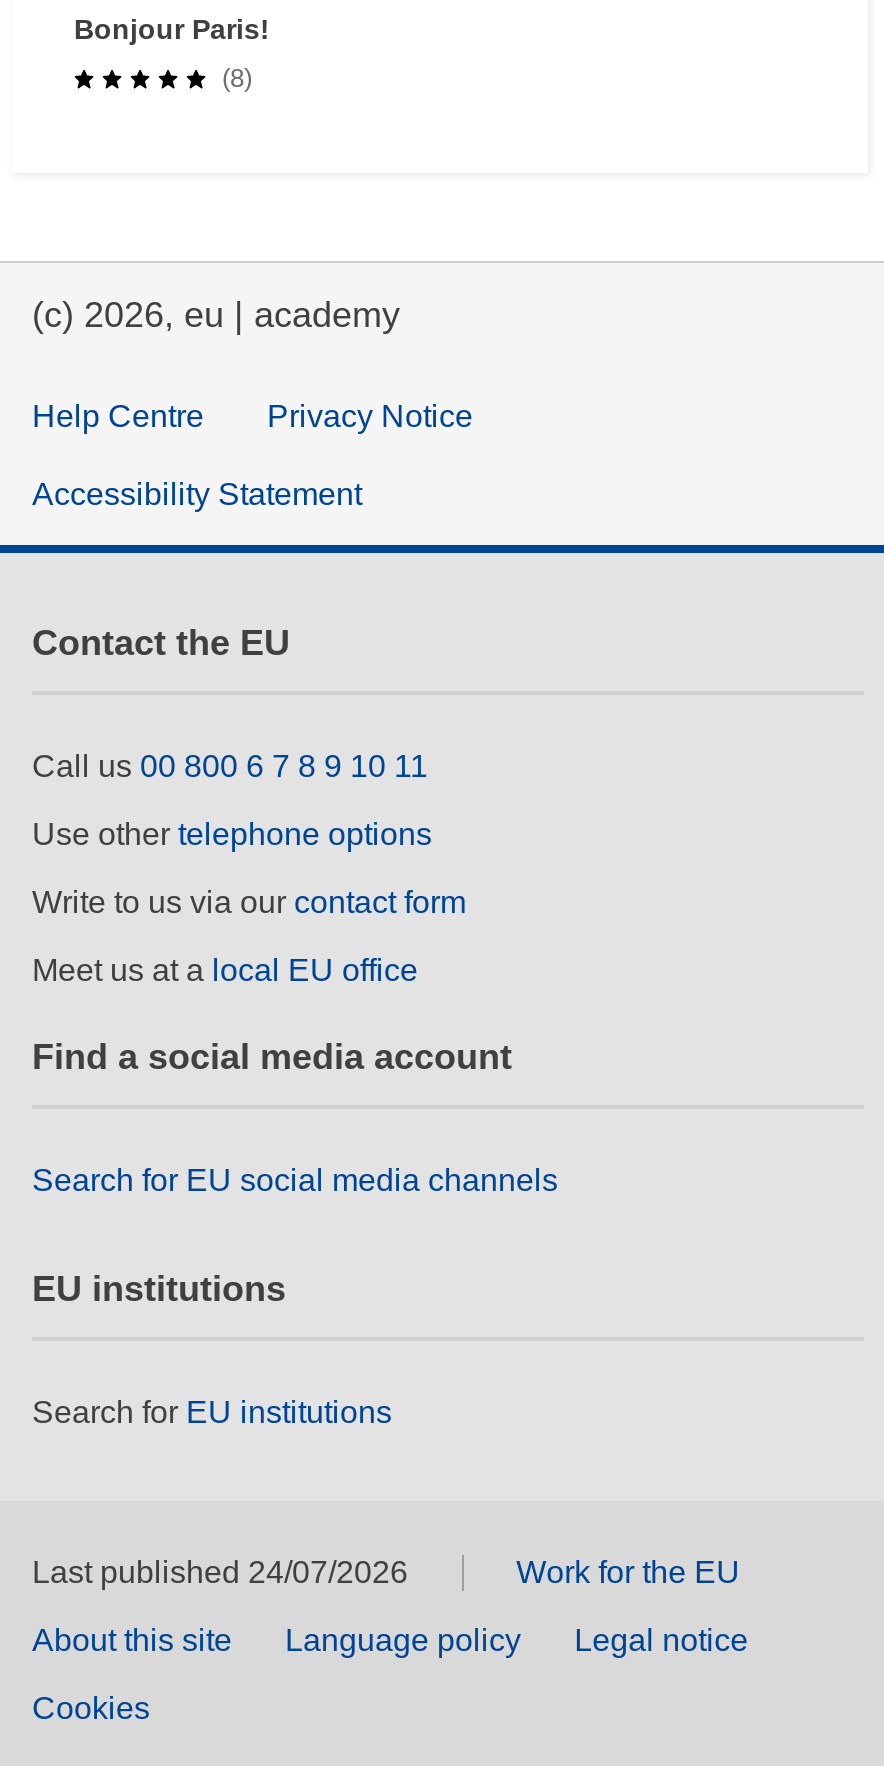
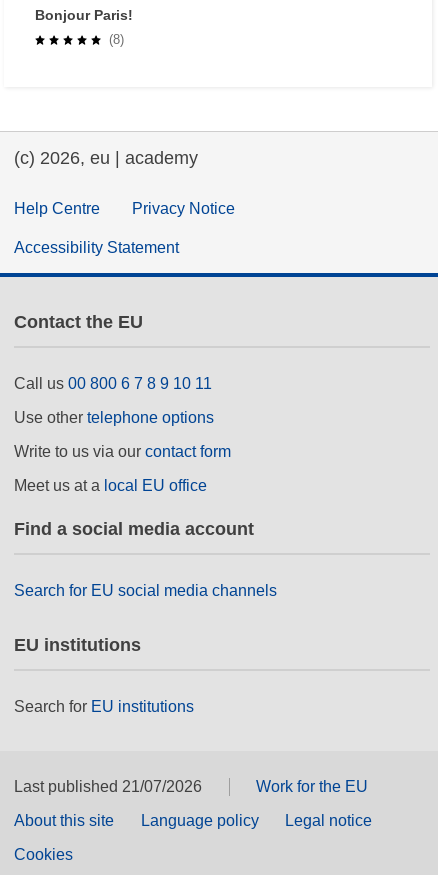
- Last published 24/07/2026
+ Last published 21/07/2026
